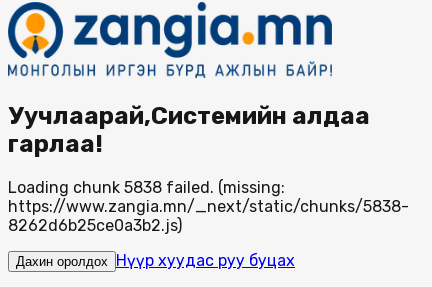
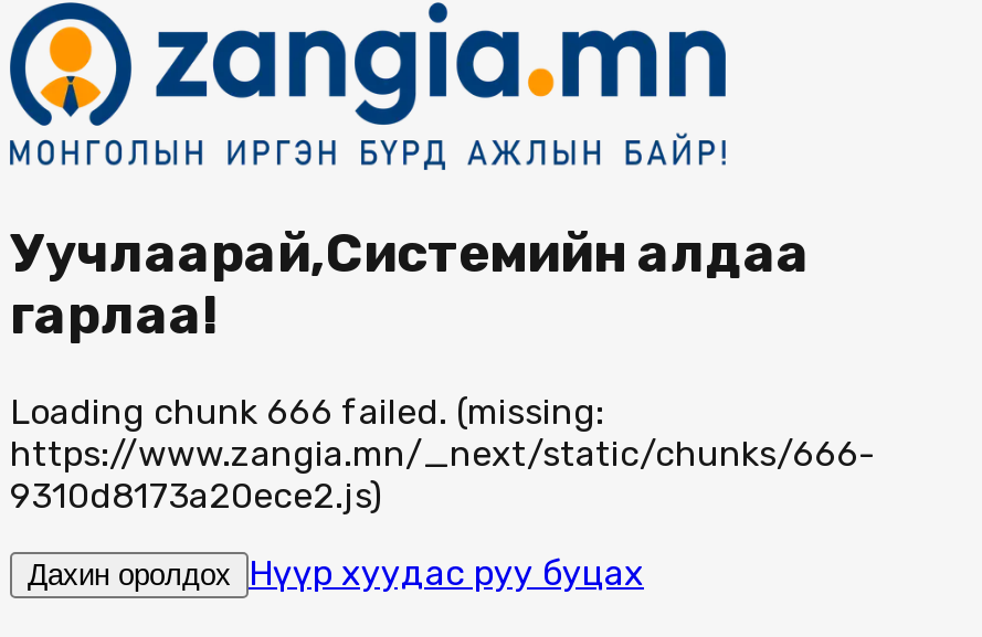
- Loading chunk 5838 failed. (missing:
- https://www.zangia.mn/_next/static/chunks/5838-
- 8262d6b25ce0a3b2.js)
+ Loading chunk 666 failed. (missing:
+ https://www.zangia.mn/_next/static/chunks/666-
+ 9310d8173a20ece2.js)
